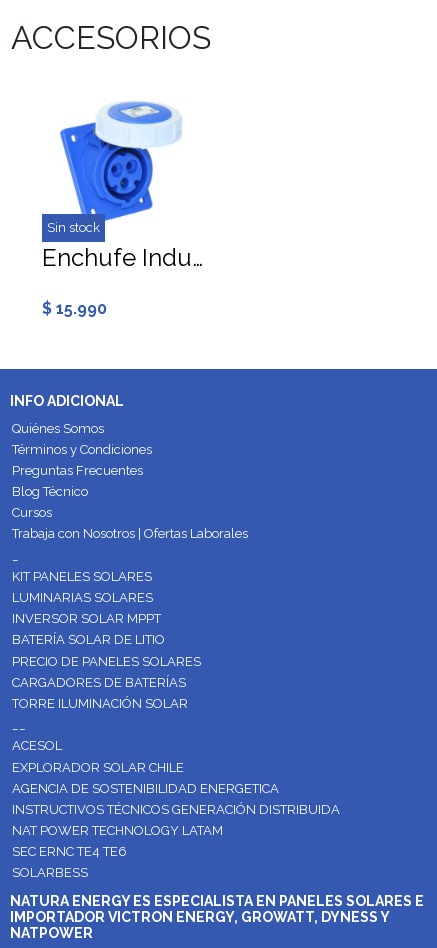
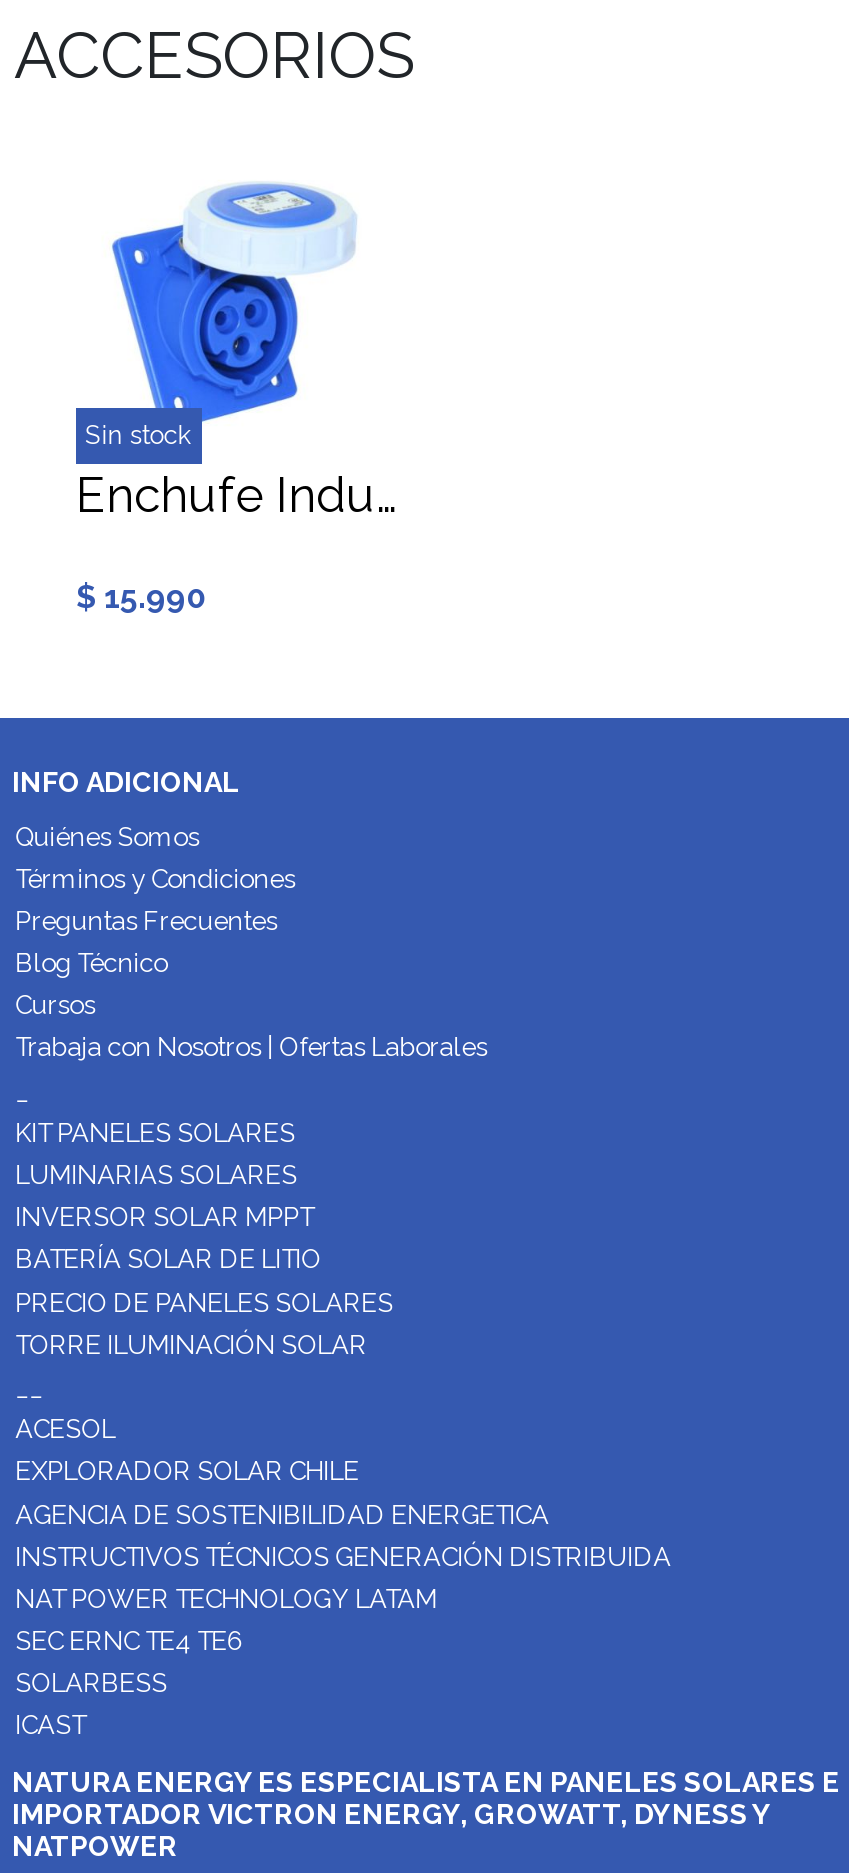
- CARGADORES DE BATERÍAS

moved up: TORRE ILUMINACIÓN SOLAR | ACESOL | EXPLORADOR SOLAR CHILE | AGENCIA DE SOSTENIBILIDAD ENERGETICA | INSTRUCTIVOS TÉCNICOS GENERACIÓN DISTRIBUIDA | NAT POWER TECHNOLOGY LATAM | SEC ERNC TE4 TE6 | SOLARBESS

+ ICAST
